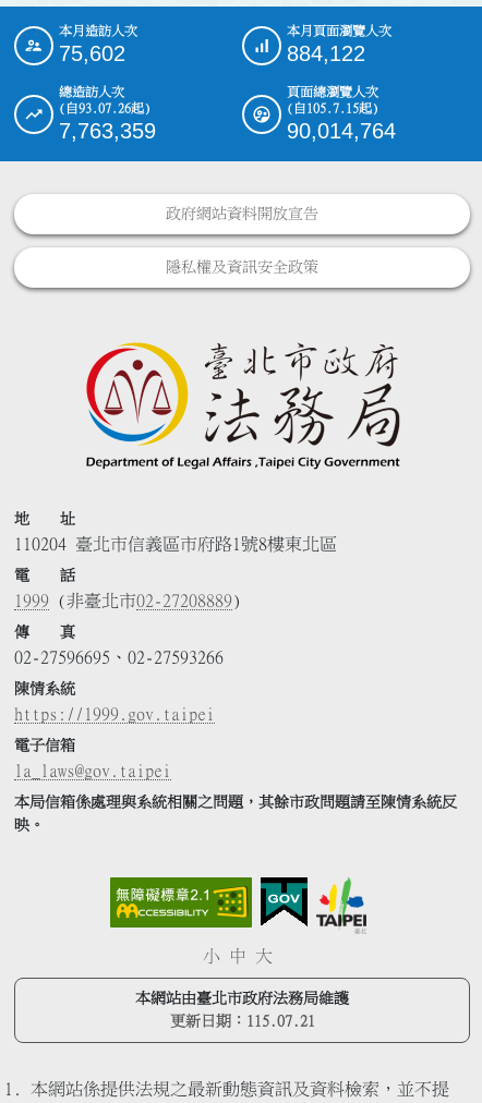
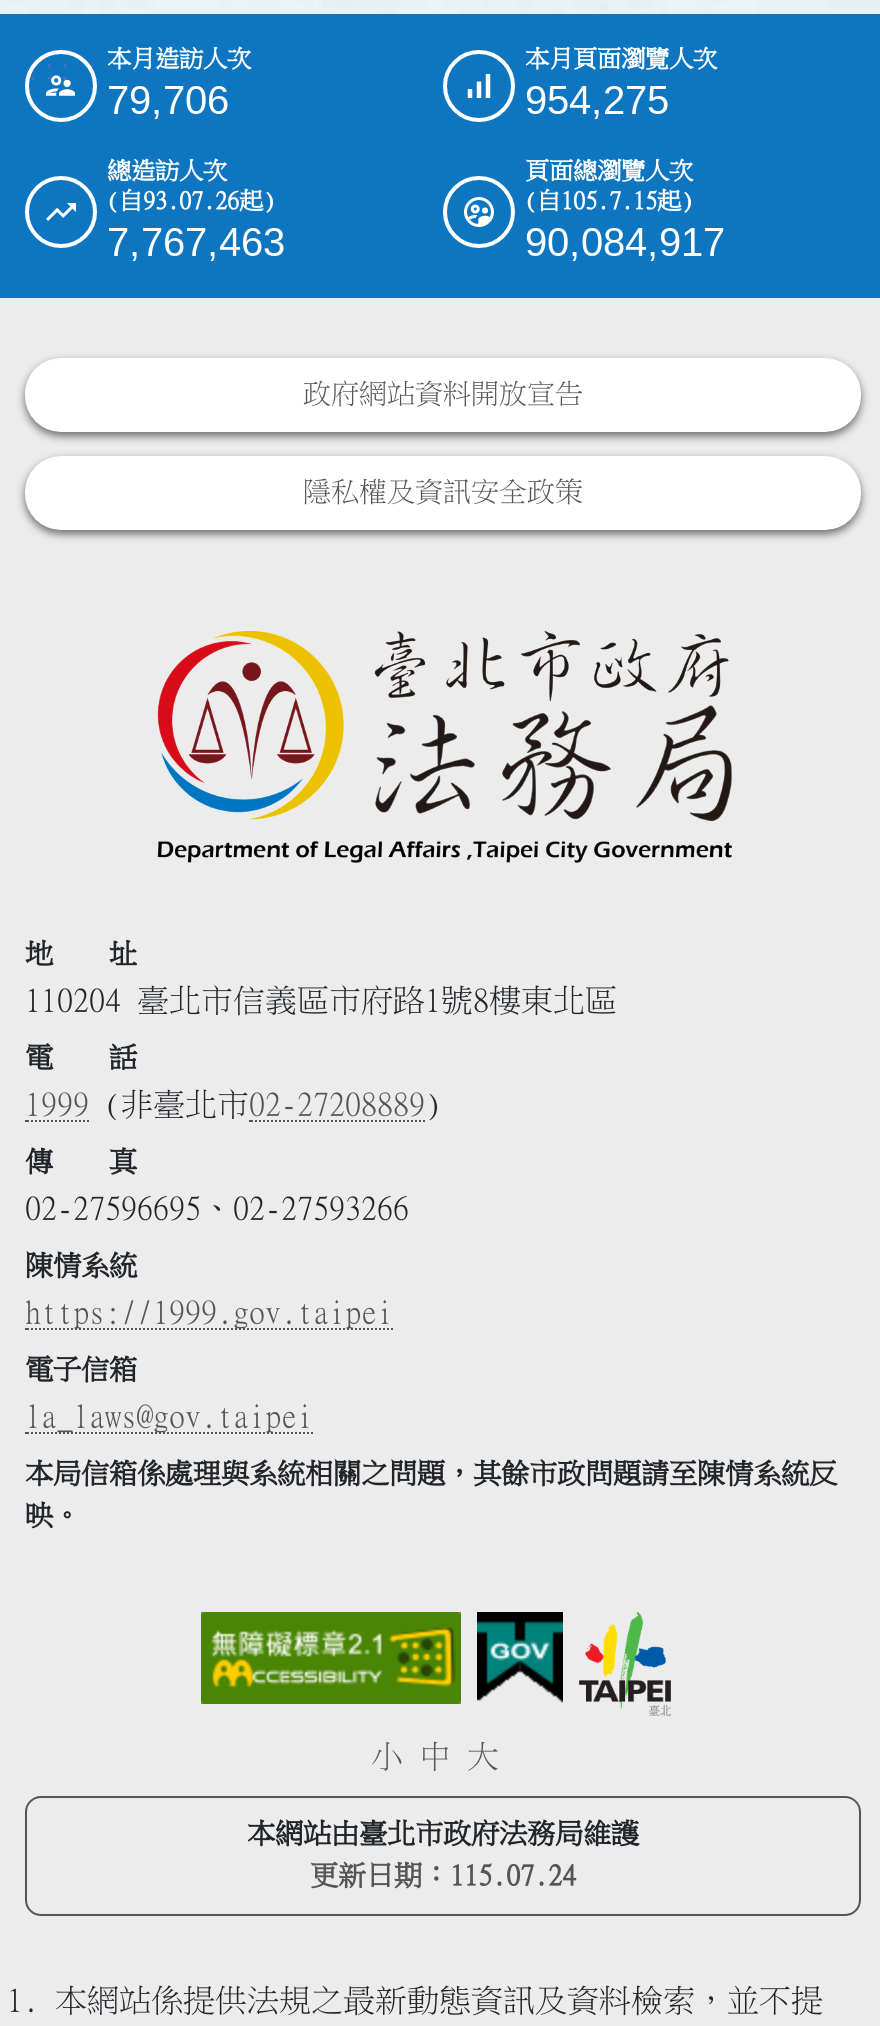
- 75,602
+ 79,706

- 884,122
+ 954,275

- 7,763,359
+ 7,767,463

- 90,014,764
+ 90,084,917

- 更新日期：115.07.21
+ 更新日期：115.07.24
